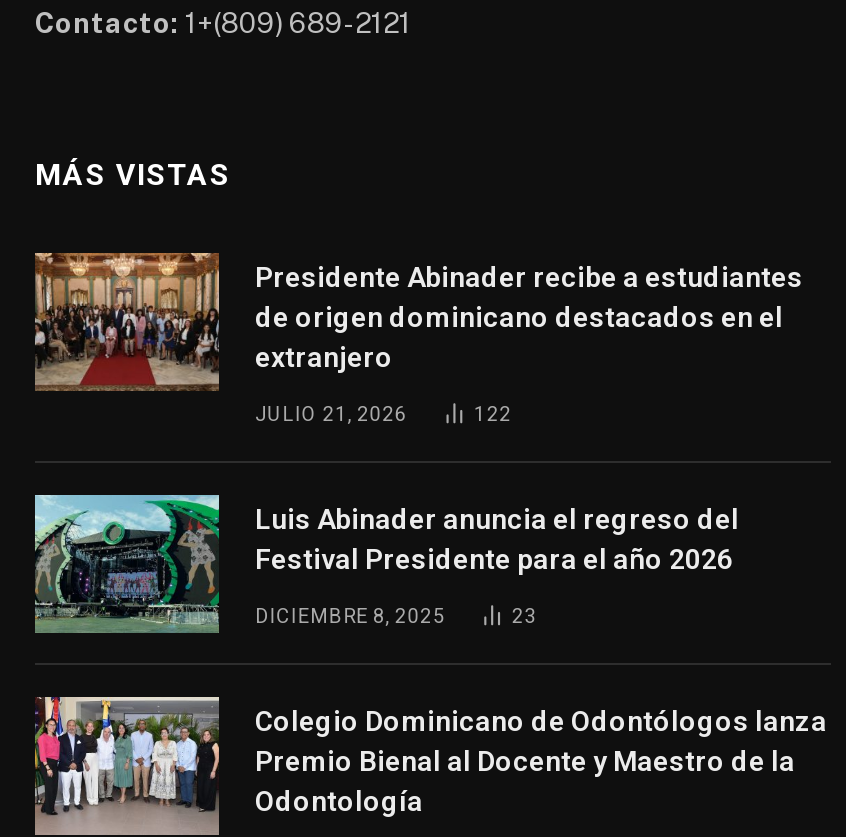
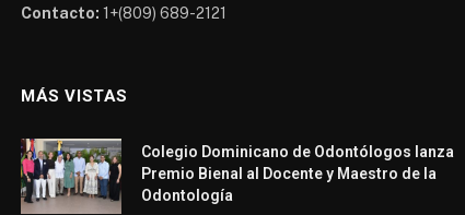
- [image]
- Presidente Abinader recibe a estudiantes
- de origen dominicano destacados en el
- extranjero
- JULIO 21, 2026
- 122
- Luis Abinader anuncia el regreso del
- Festival Presidente para el año 2026
- DICIEMBRE 8, 2025
- 23

- [image]
